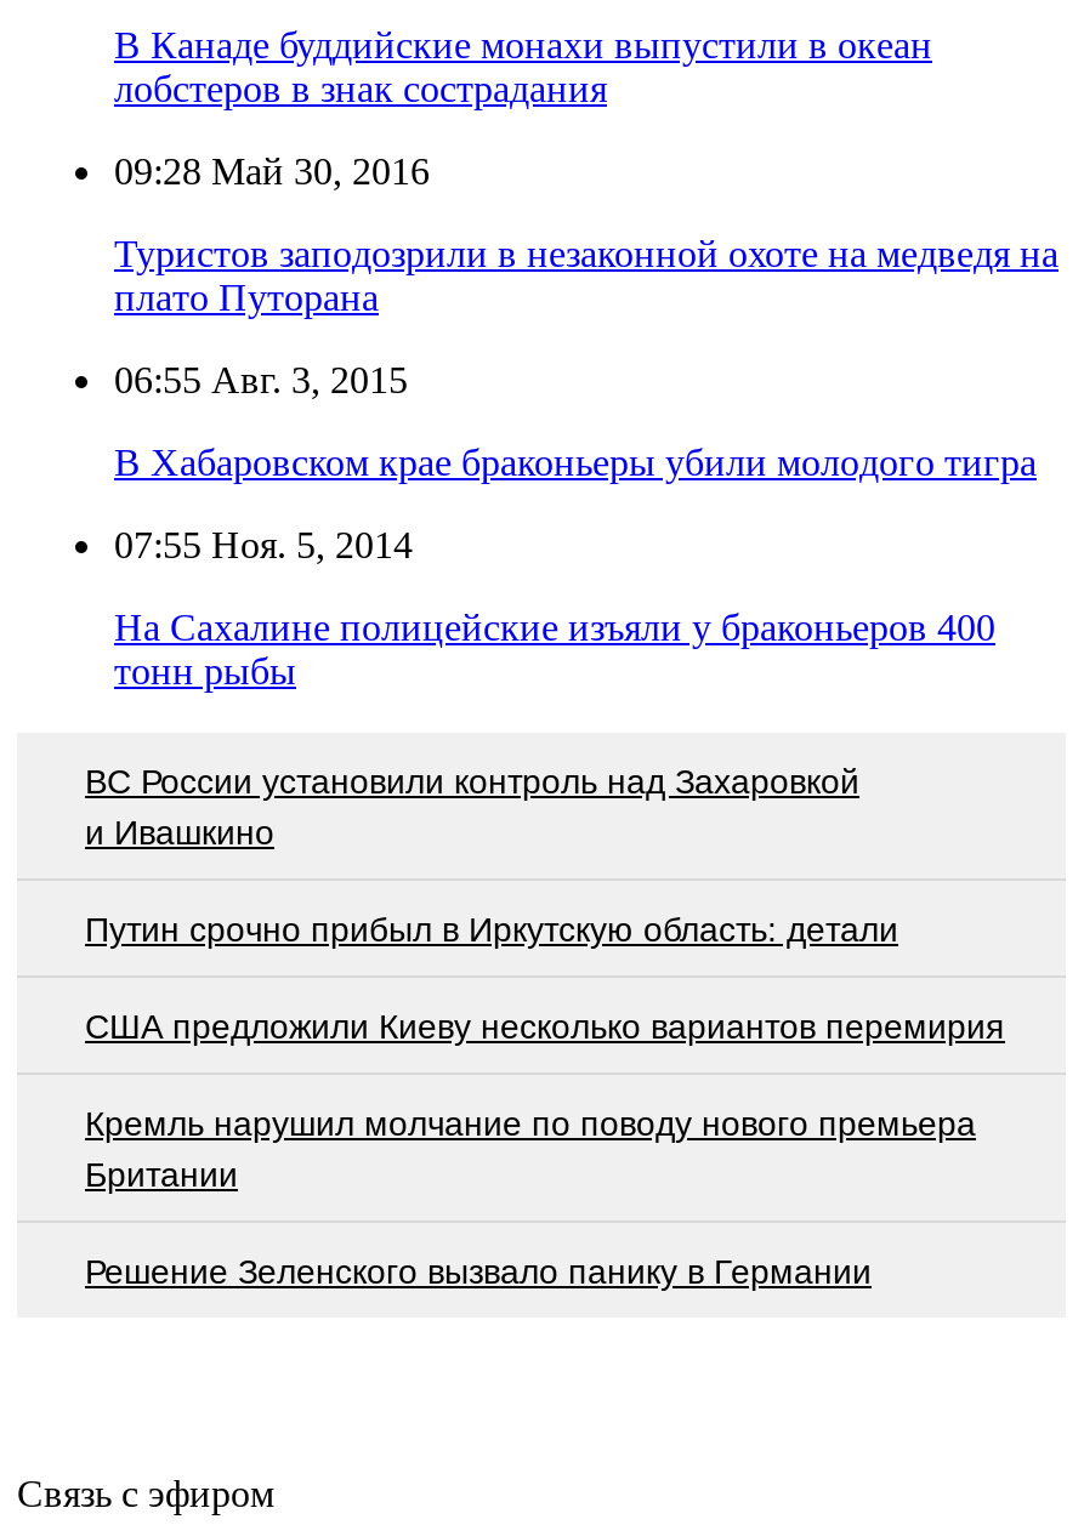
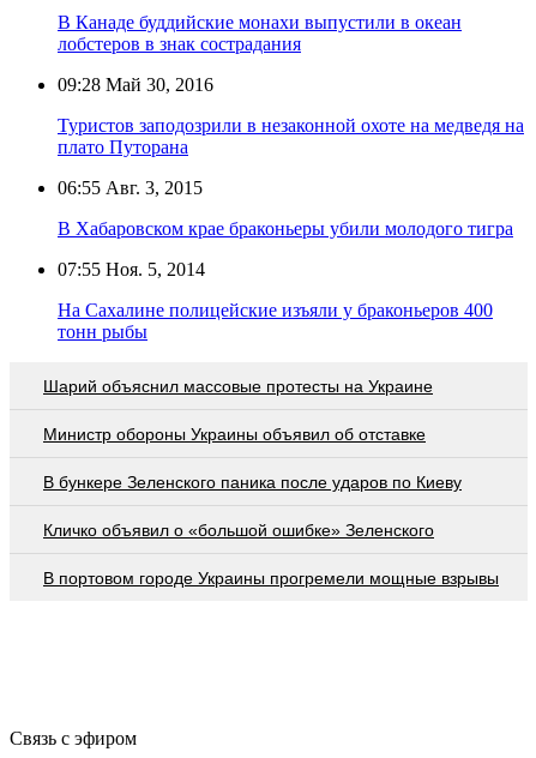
- ВС России установили контроль над Захаровкой
- и Ивашкино
+ Шарий объяснил массовые протесты на Украине

- Путин срочно прибыл в Иркутскую область: детали
+ Министр обороны Украины объявил об отставке

- США предложили Киеву несколько вариантов перемирия
+ В бункере Зеленского паника после ударов по Киеву

- Кремль нарушил молчание по поводу нового премьера
- Британии
+ Кличко объявил о «большой ошибке» Зеленского

- Решение Зеленского вызвало панику в Германии
+ В портовом городе Украины прогремели мощные взрывы
